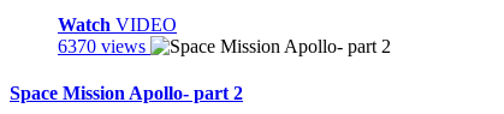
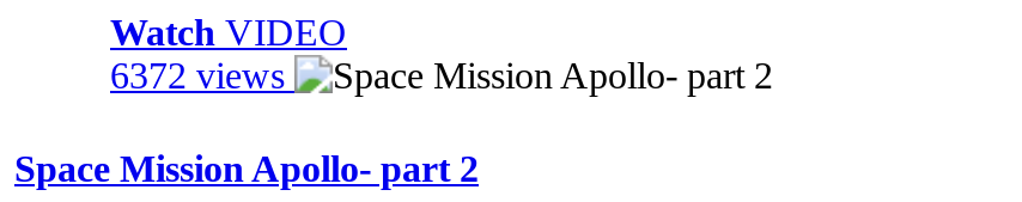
- 6370 views
+ 6372 views
